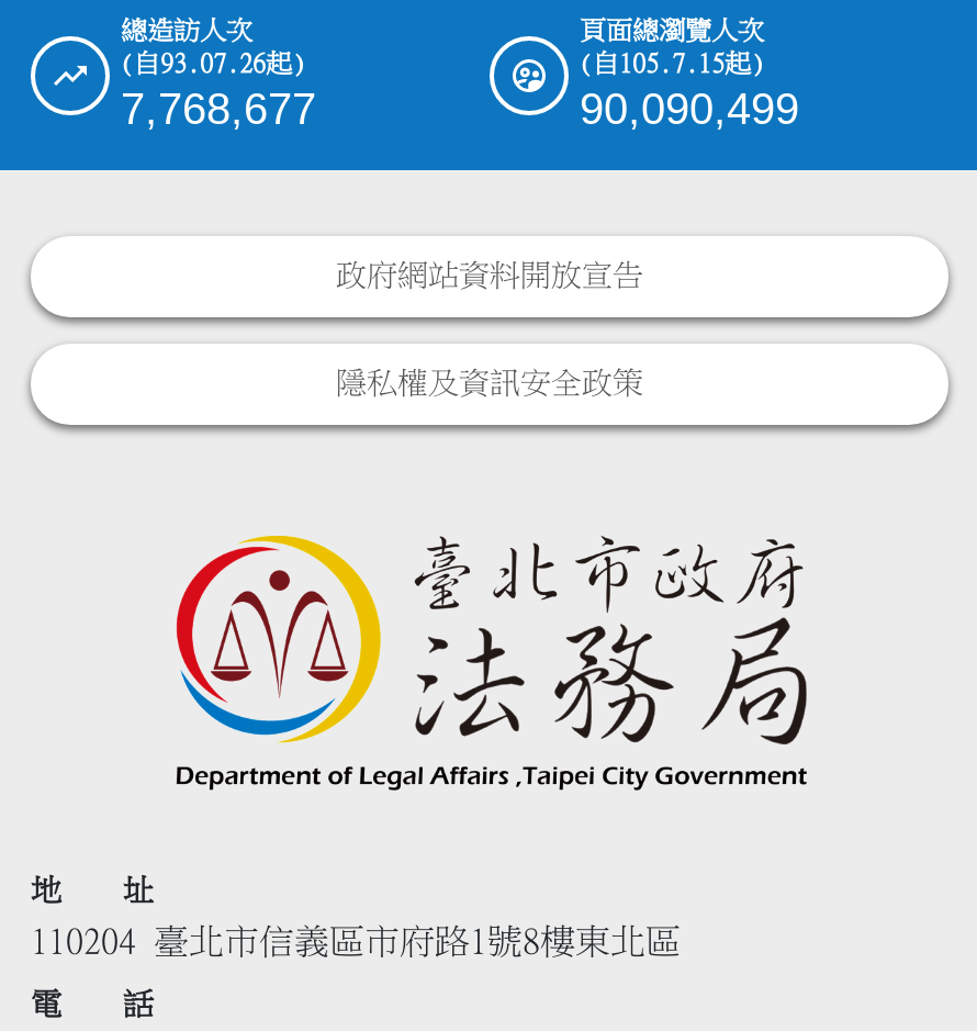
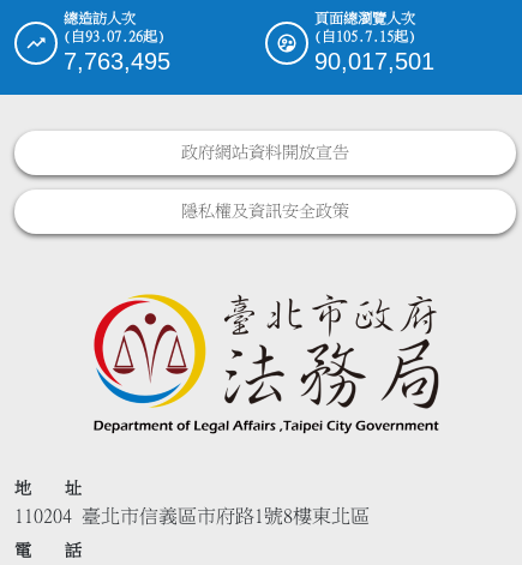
- 7,768,677
+ 7,763,495

- 90,090,499
+ 90,017,501
